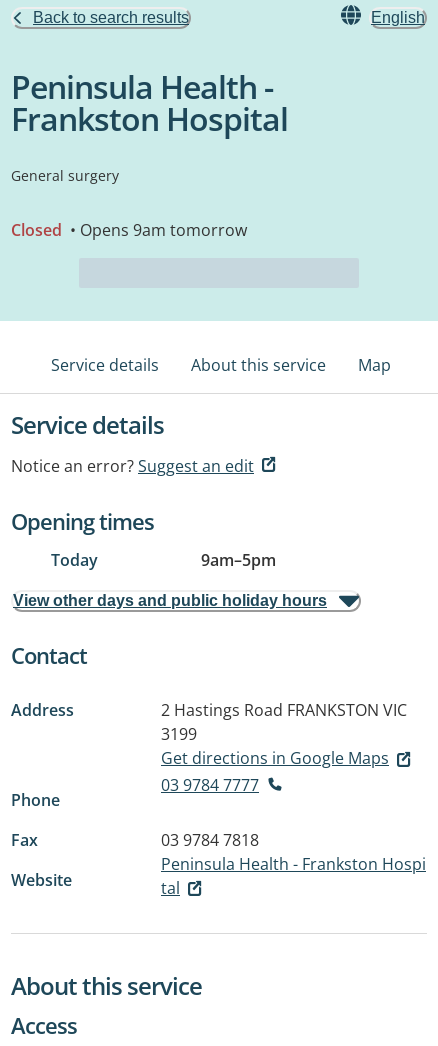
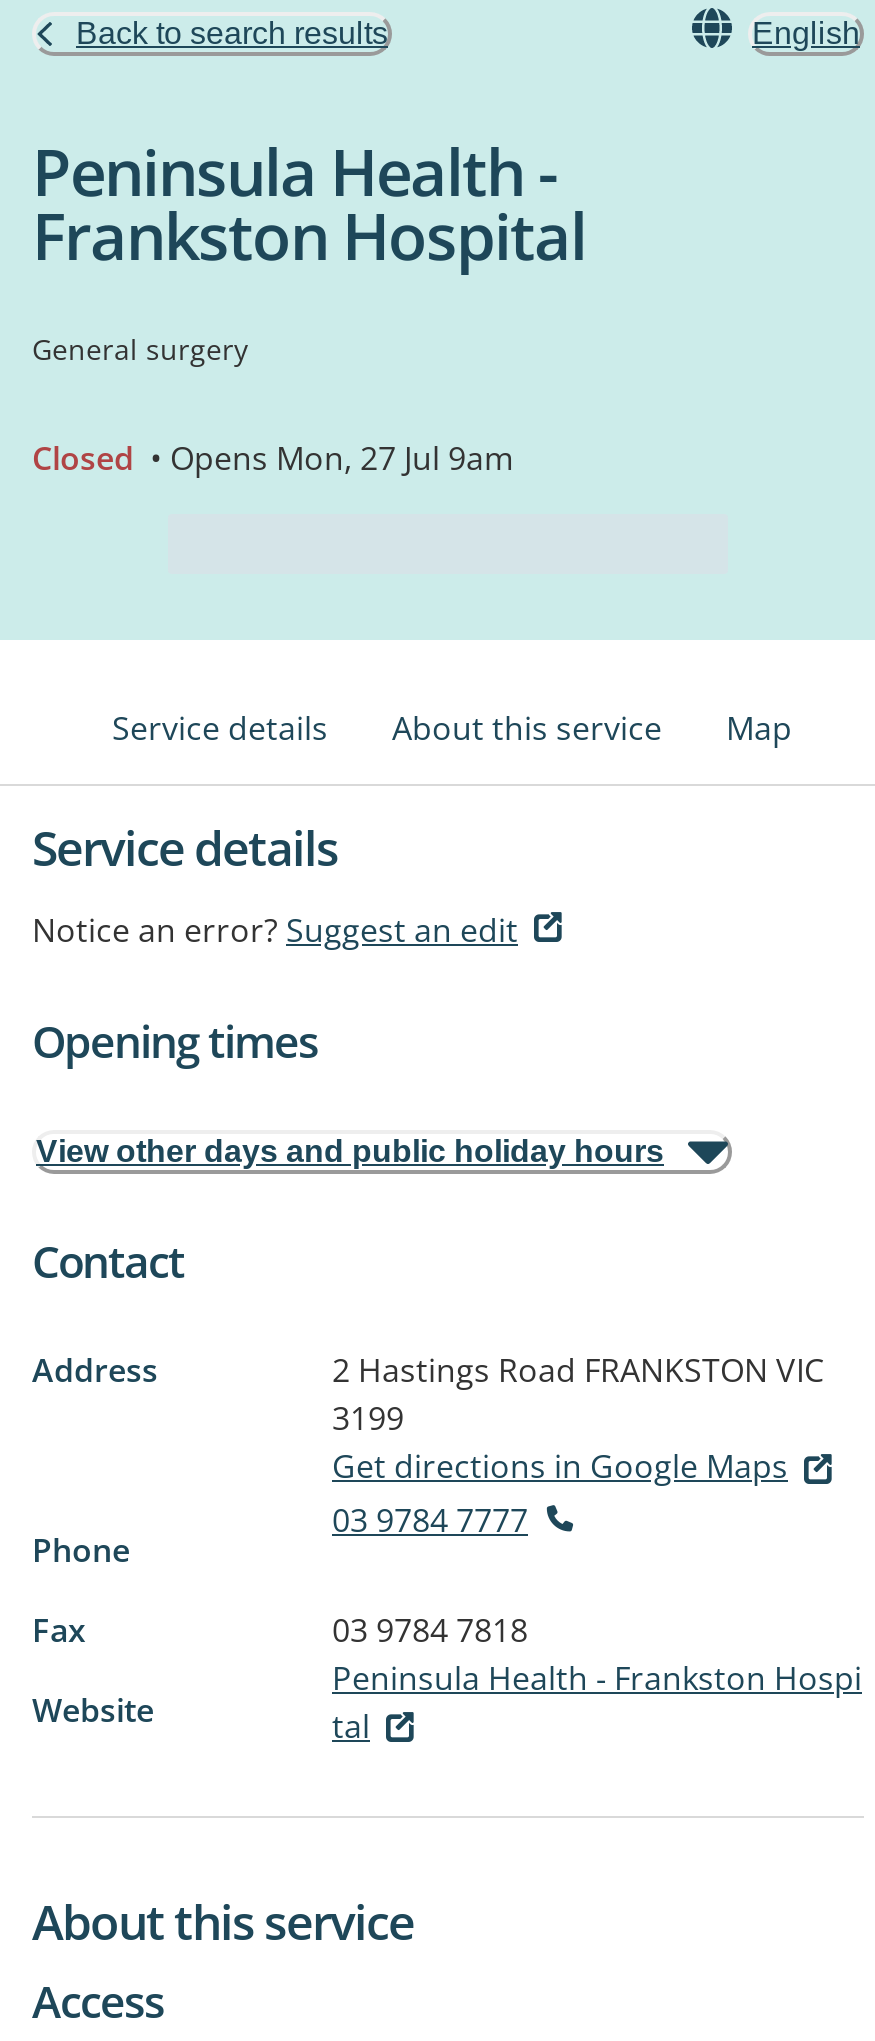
- Closed • Opens 9am tomorrow
+ Closed • Opens Mon, 27 Jul 9am

- Today
- 9am–5pm
